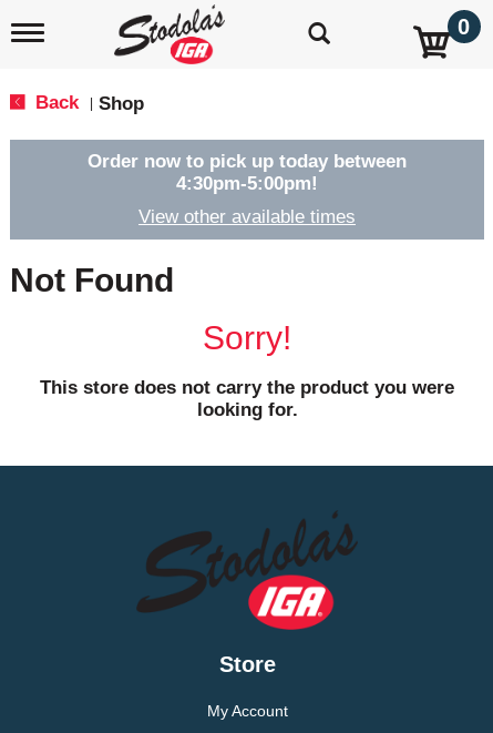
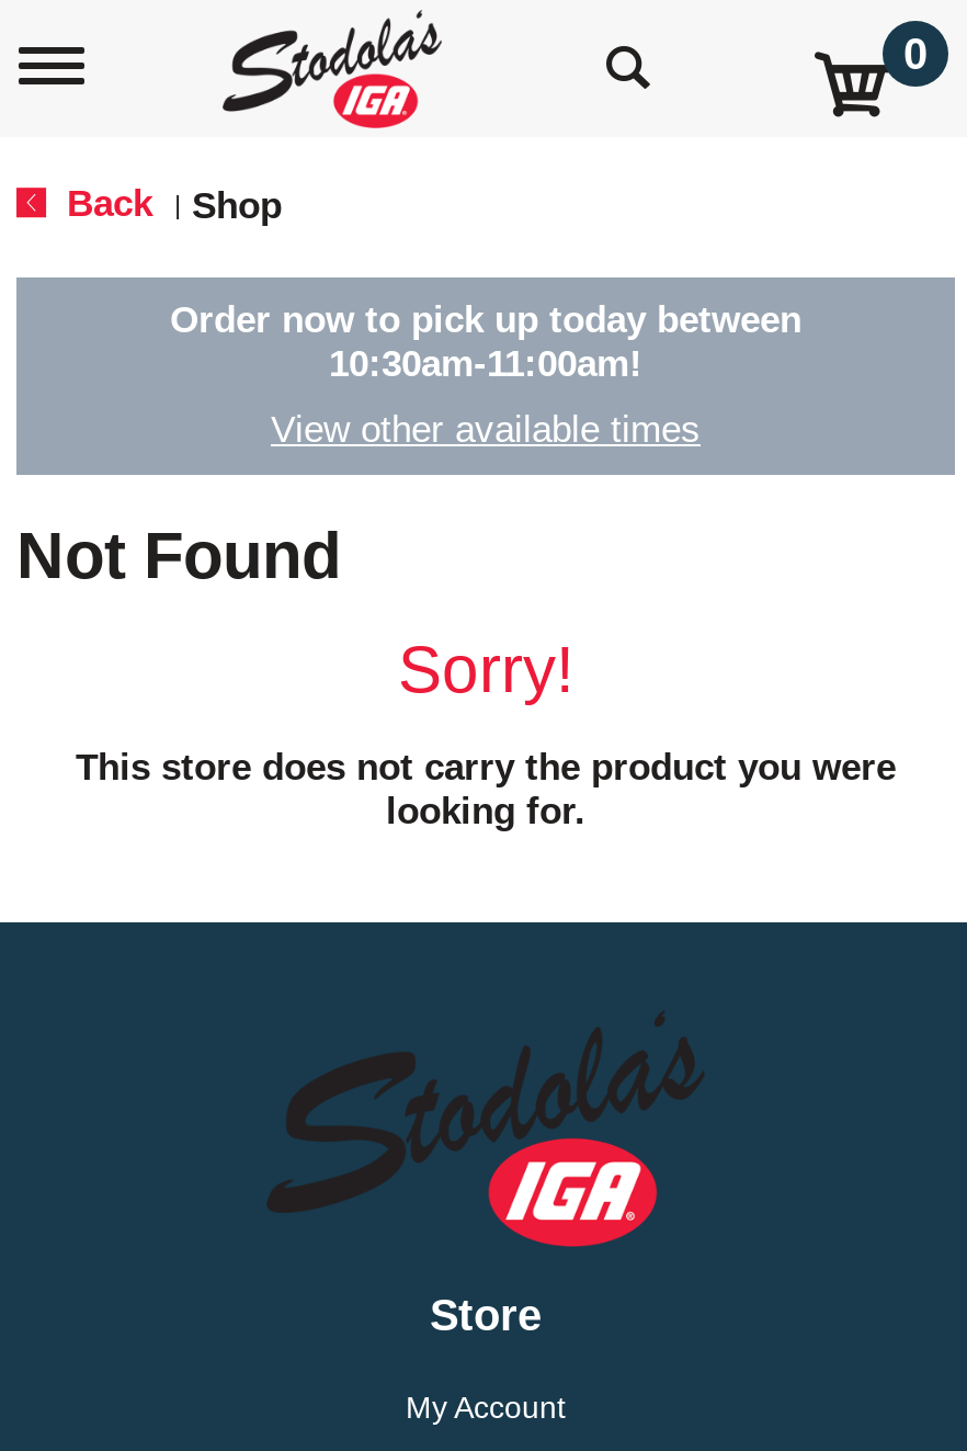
- 4:30pm-5:00pm!
+ 10:30am-11:00am!
